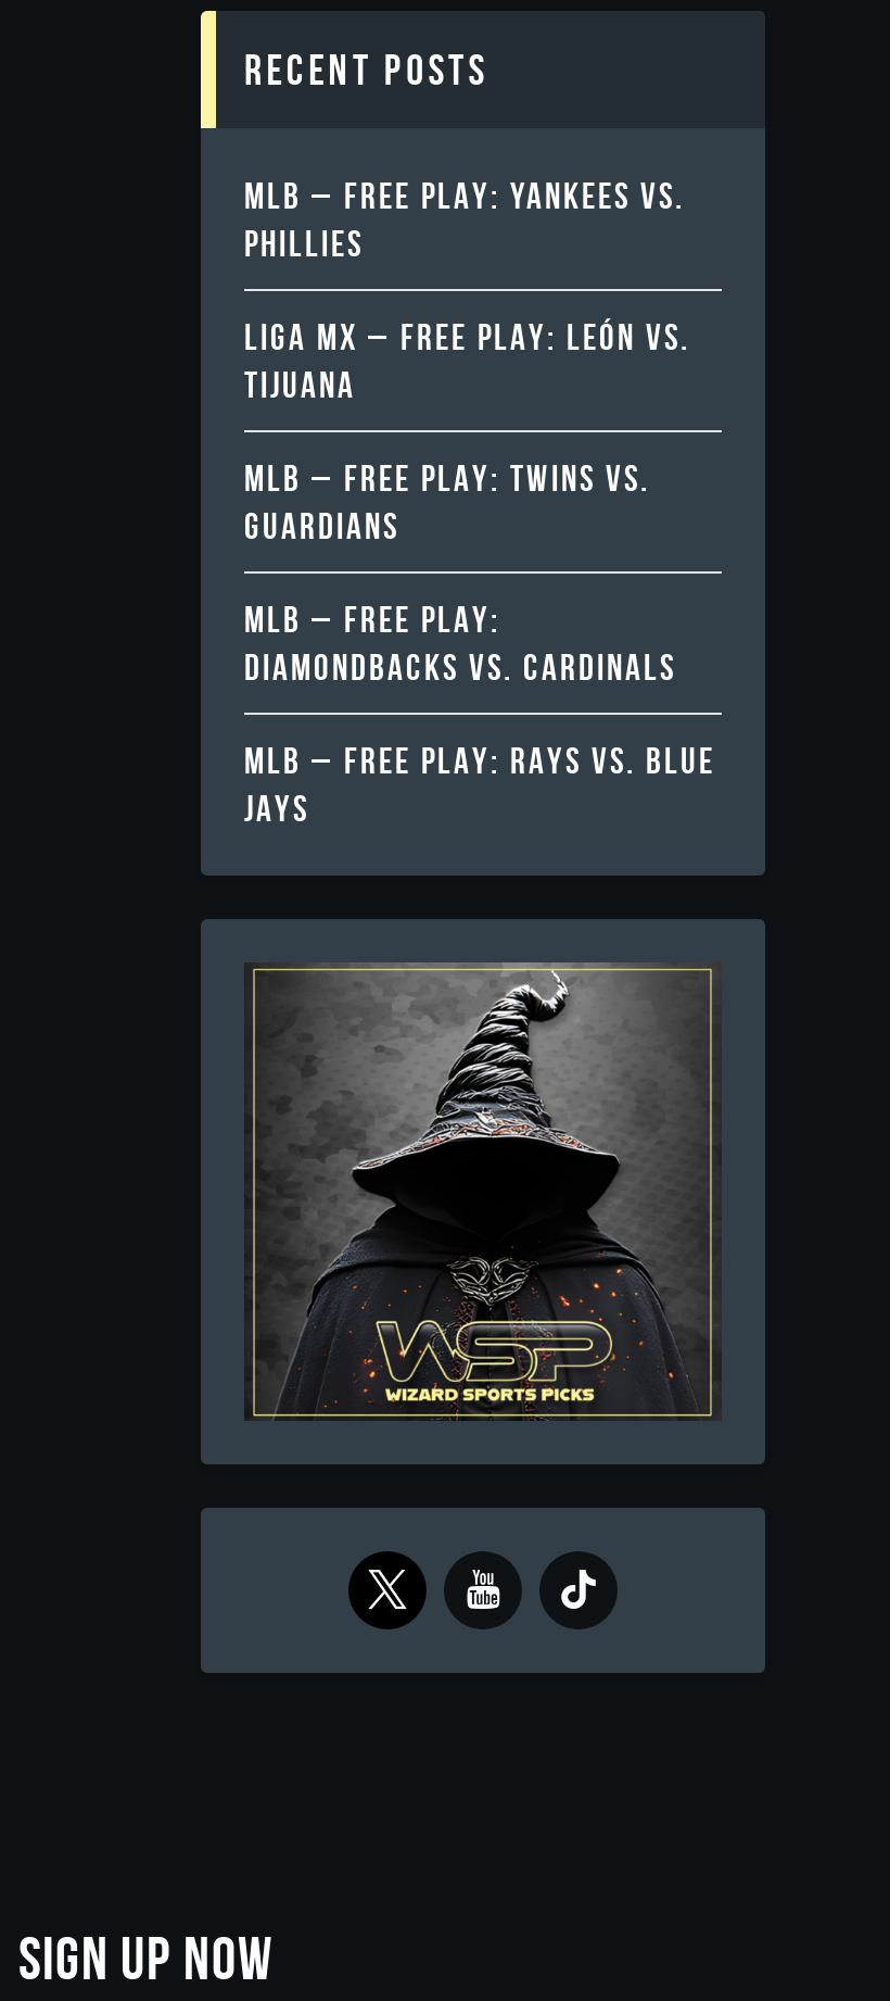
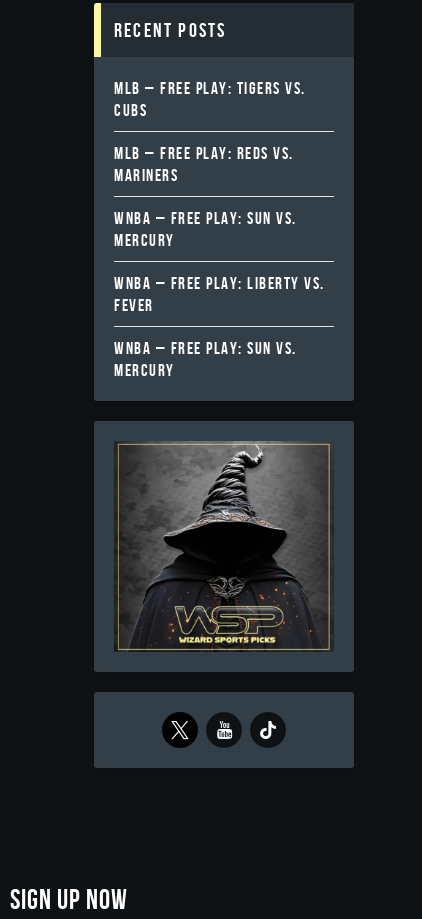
- MLB – FREE PLAY: YANKEES VS.
- PHILLIES
+ MLB – FREE PLAY: TIGERS VS.
+ CUBS

- LIGA MX – FREE PLAY: LEÓN VS.
- TIJUANA
+ MLB – FREE PLAY: REDS VS.
+ MARINERS

- MLB – FREE PLAY: TWINS VS.
- GUARDIANS
+ WNBA – FREE PLAY: SUN VS.
+ MERCURY

- MLB – FREE PLAY:
- DIAMONDBACKS VS. CARDINALS
+ WNBA – FREE PLAY: LIBERTY VS.
+ FEVER

- MLB – FREE PLAY: RAYS VS. BLUE
- JAYS
+ WNBA – FREE PLAY: SUN VS.
+ MERCURY
